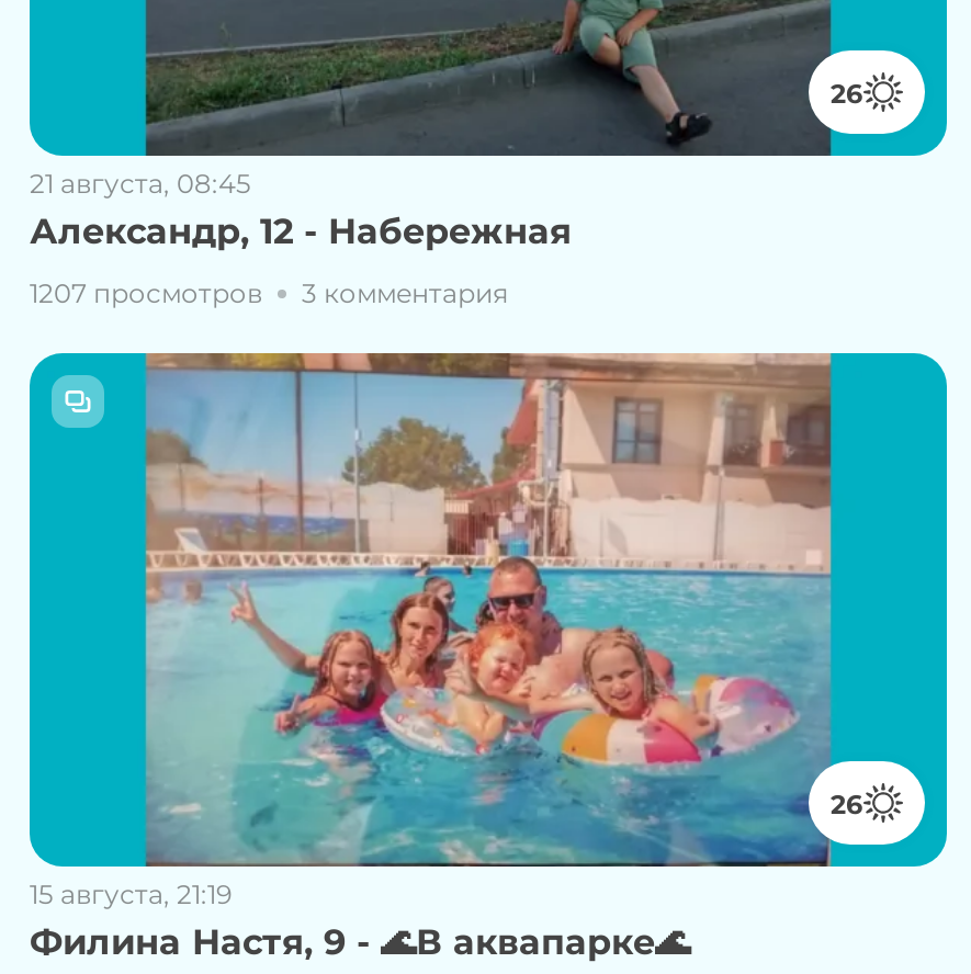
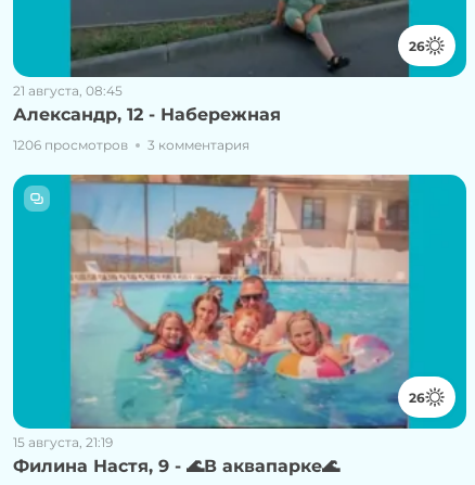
- 1207 просмотров 3 комментария
+ 1206 просмотров 3 комментария
